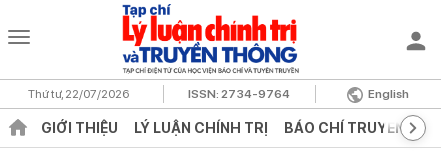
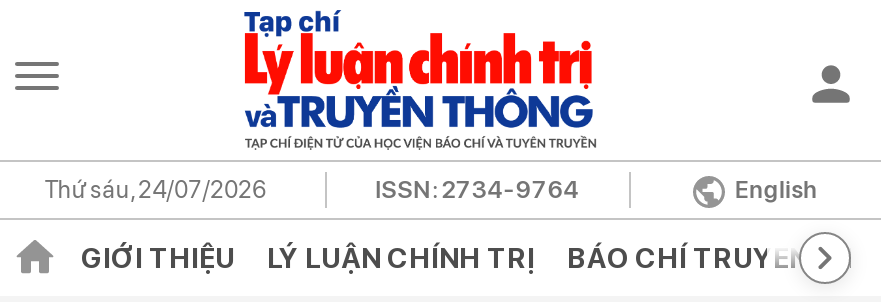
- Thứ tư, 22/07/2026
+ Thứ sáu, 24/07/2026
